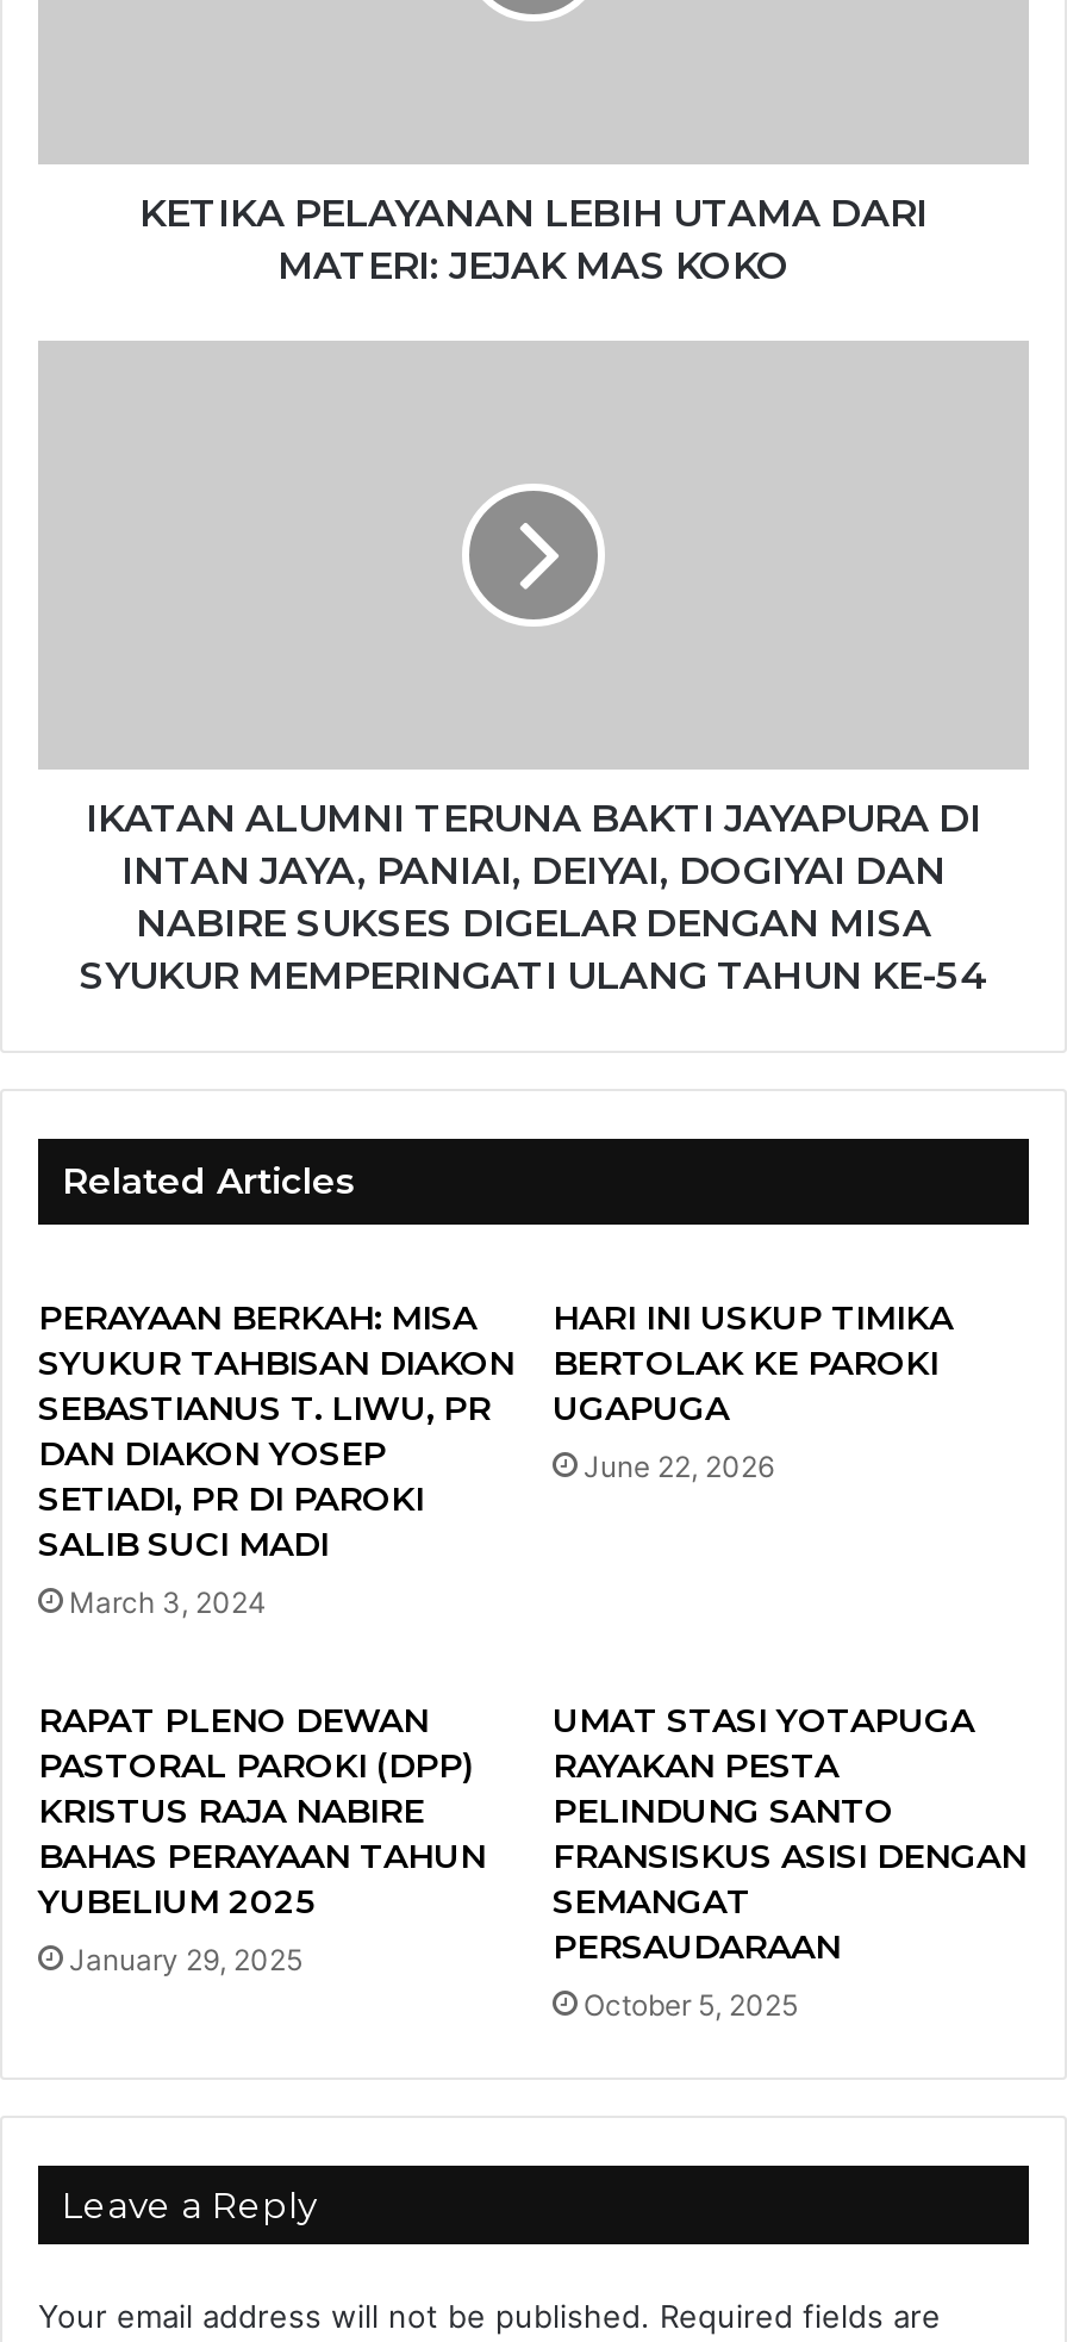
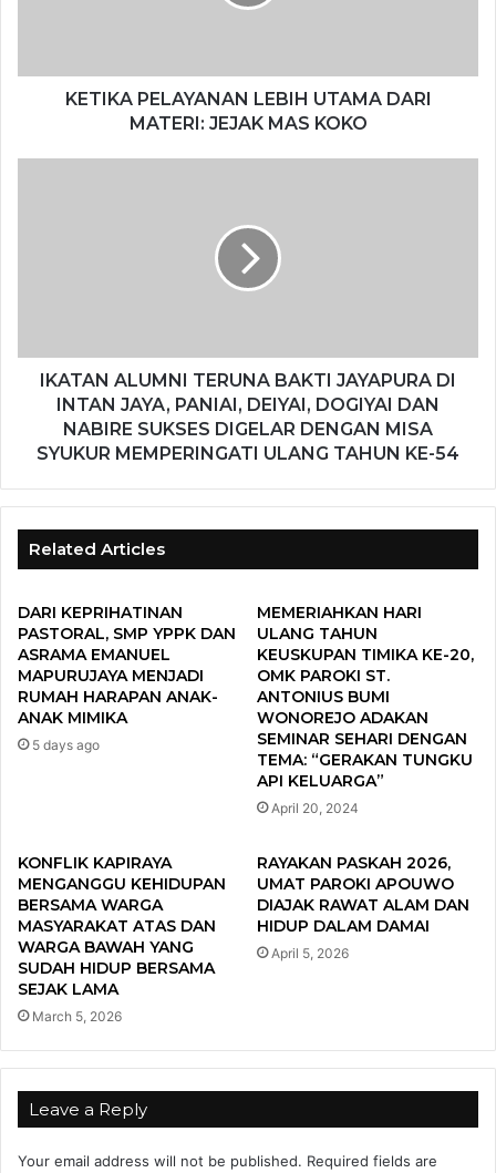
- PERAYAAN BERKAH: MISA
- SYUKUR TAHBISAN DIAKON
- SEBASTIANUS T. LIWU, PR
- DAN DIAKON YOSEP
- SETIADI, PR DI PAROKI
- SALIB SUCI MADI
- March 3, 2024
+ DARI KEPRIHATINAN
+ PASTORAL, SMP YPPK DAN
+ ASRAMA EMANUEL
+ MAPURUJAYA MENJADI
+ RUMAH HARAPAN ANAK-
+ ANAK MIMIKA
+ 5 days ago

- HARI INI USKUP TIMIKA
- BERTOLAK KE PAROKI
- UGAPUGA
- June 22, 2026
+ MEMERIAHKAN HARI
+ ULANG TAHUN
+ KEUSKUPAN TIMIKA KE-20,
+ OMK PAROKI ST.
+ ANTONIUS BUMI
+ WONOREJO ADAKAN
+ SEMINAR SEHARI DENGAN
+ TEMA: “GERAKAN TUNGKU
+ API KELUARGA”
+ April 20, 2024

- RAPAT PLENO DEWAN
- PASTORAL PAROKI (DPP)
- KRISTUS RAJA NABIRE
- BAHAS PERAYAAN TAHUN
- YUBELIUM 2025
- January 29, 2025
+ KONFLIK KAPIRAYA
+ MENGANGGU KEHIDUPAN
+ BERSAMA WARGA
+ MASYARAKAT ATAS DAN
+ WARGA BAWAH YANG
+ SUDAH HIDUP BERSAMA
+ SEJAK LAMA
+ March 5, 2026

- UMAT STASI YOTAPUGA
- RAYAKAN PESTA
- PELINDUNG SANTO
- FRANSISKUS ASISI DENGAN
- SEMANGAT
- PERSAUDARAAN
- October 5, 2025
+ RAYAKAN PASKAH 2026,
+ UMAT PAROKI APOUWO
+ DIAJAK RAWAT ALAM DAN
+ HIDUP DALAM DAMAI
+ April 5, 2026
